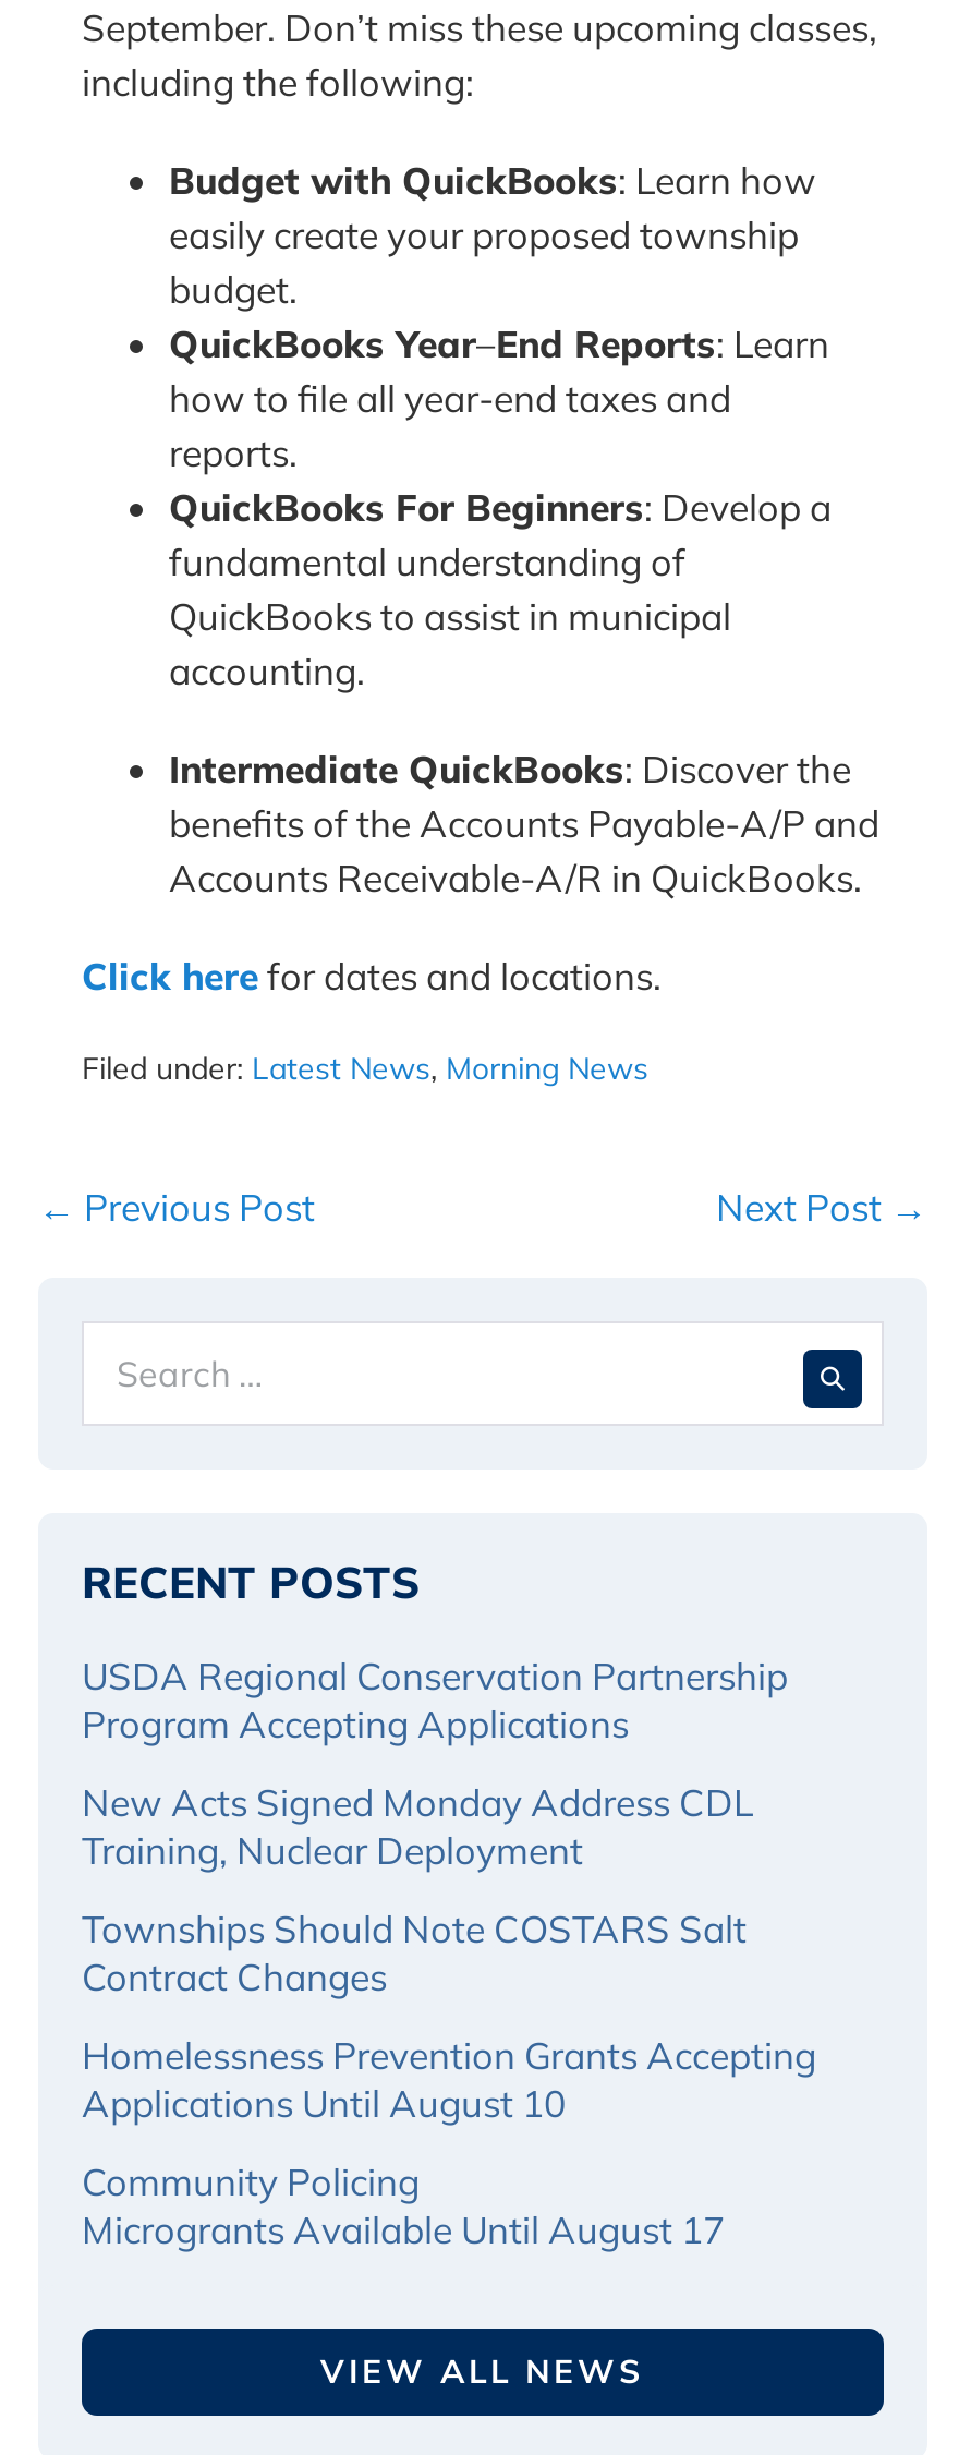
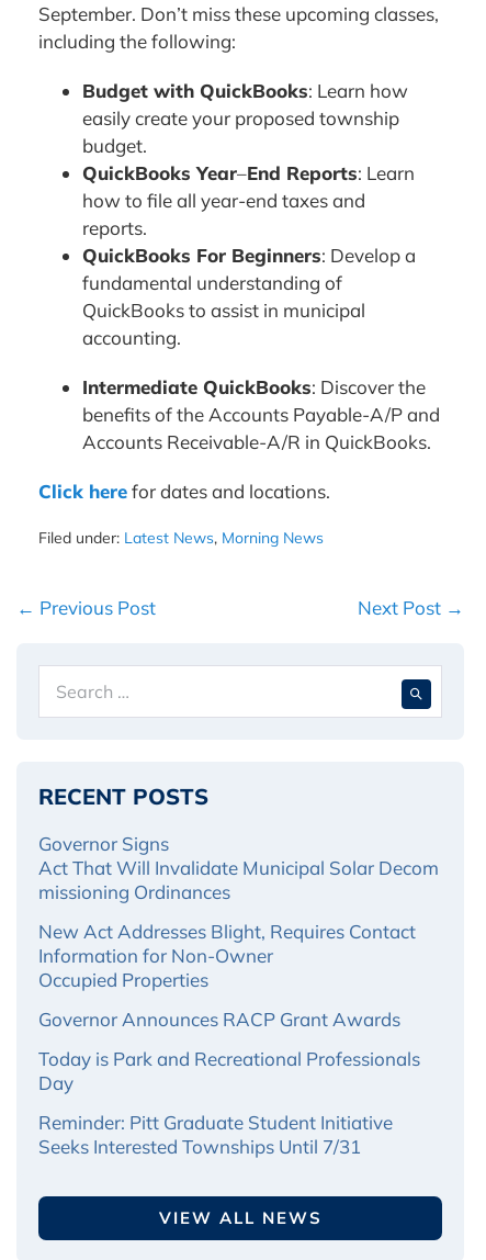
- USDA Regional Conservation Partnership
- Program Accepting Applications
+ Governor Signs
+ Act That Will Invalidate Municipal Solar Decom
+ missioning Ordinances

- New Acts Signed Monday Address CDL
- Training, Nuclear Deployment
+ New Act Addresses Blight, Requires Contact
+ Information for Non-Owner
+ Occupied Properties

- Townships Should Note COSTARS Salt
- Contract Changes
+ Governor Announces RACP Grant Awards

- Homelessness Prevention Grants Accepting
- Applications Until August 10
+ Today is Park and Recreational Professionals
+ Day

- Community Policing
- Microgrants Available Until August 17
+ Reminder: Pitt Graduate Student Initiative
+ Seeks Interested Townships Until 7/31
